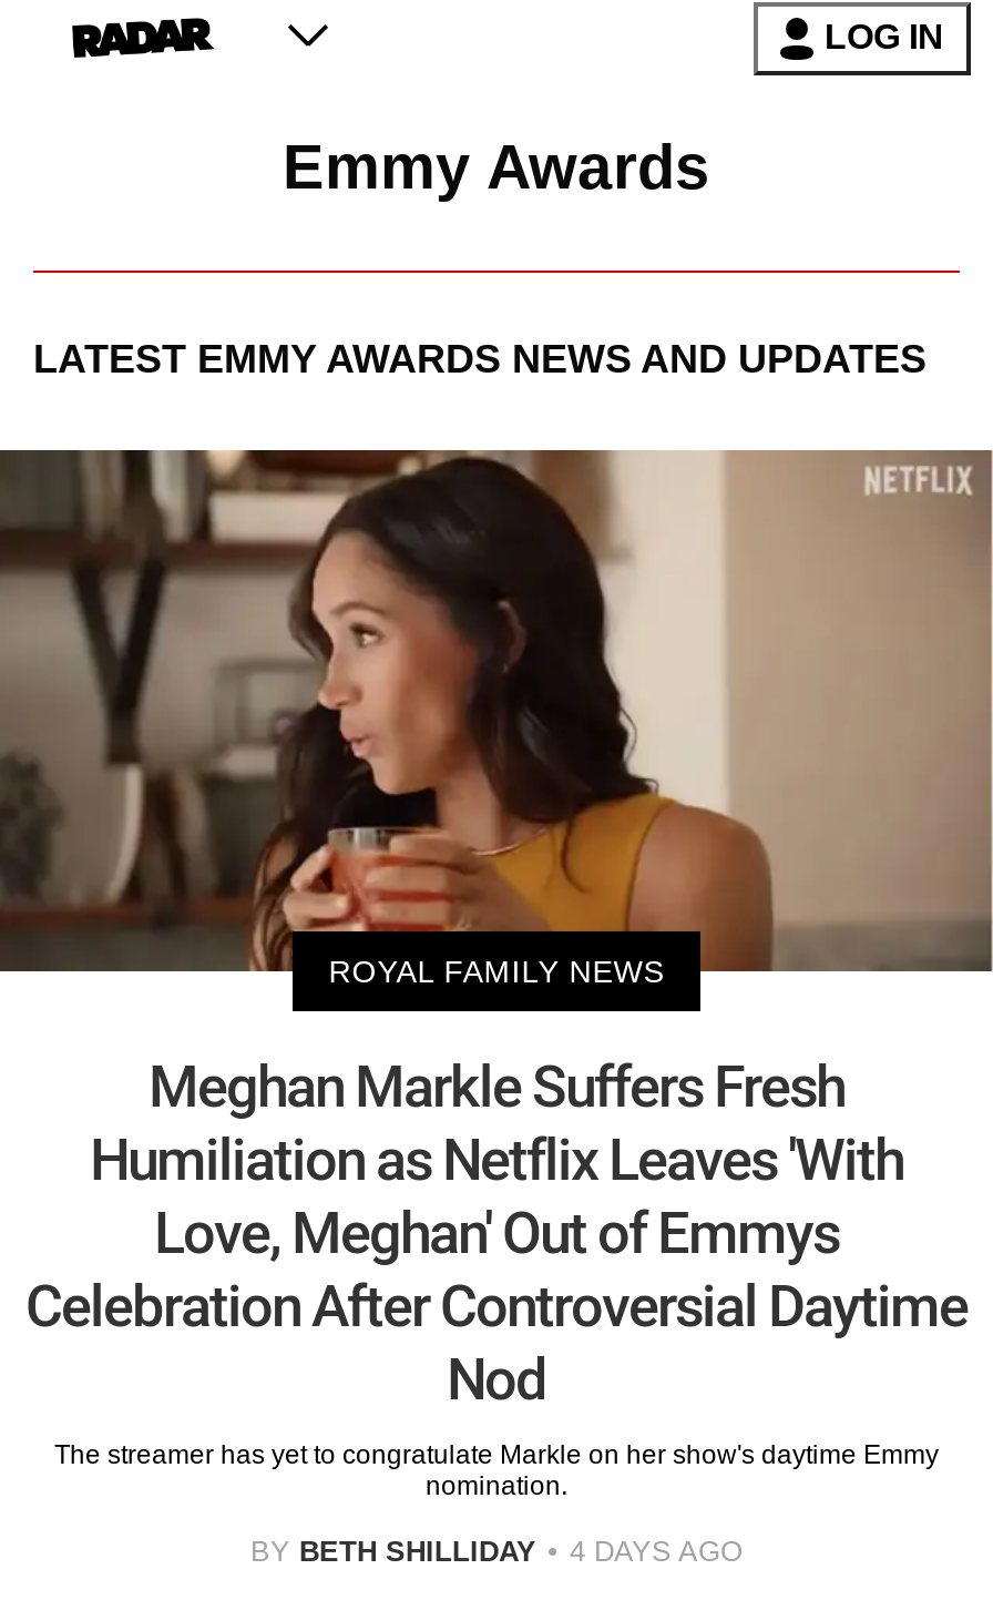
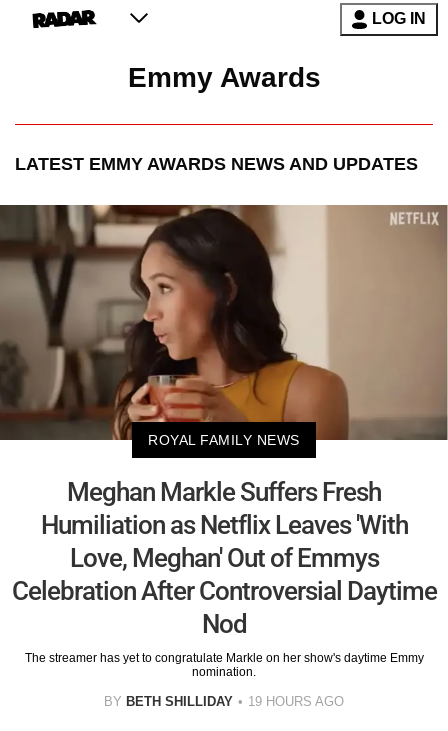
- BY BETH SHILLIDAY 4 DAYS AGO
+ BY BETH SHILLIDAY 19 HOURS AGO
